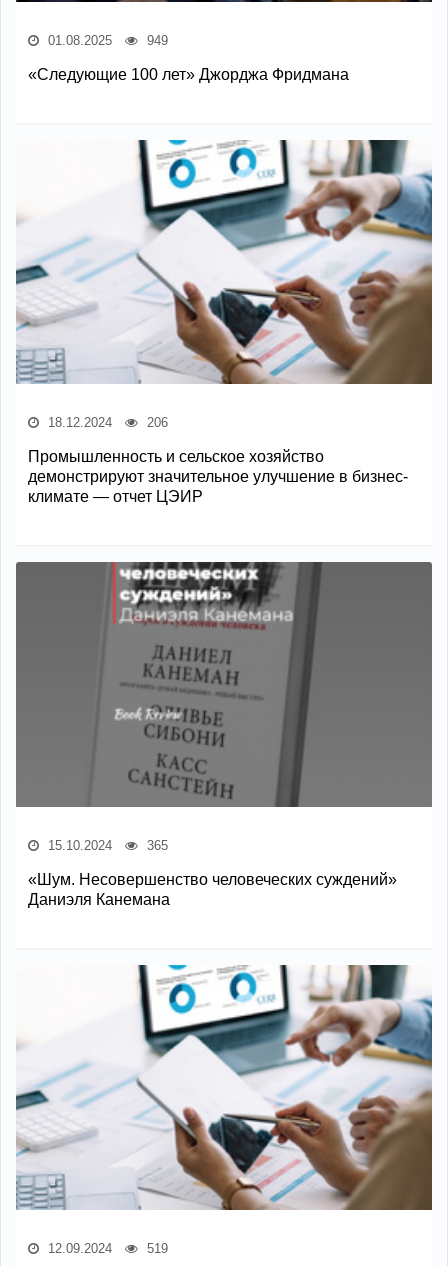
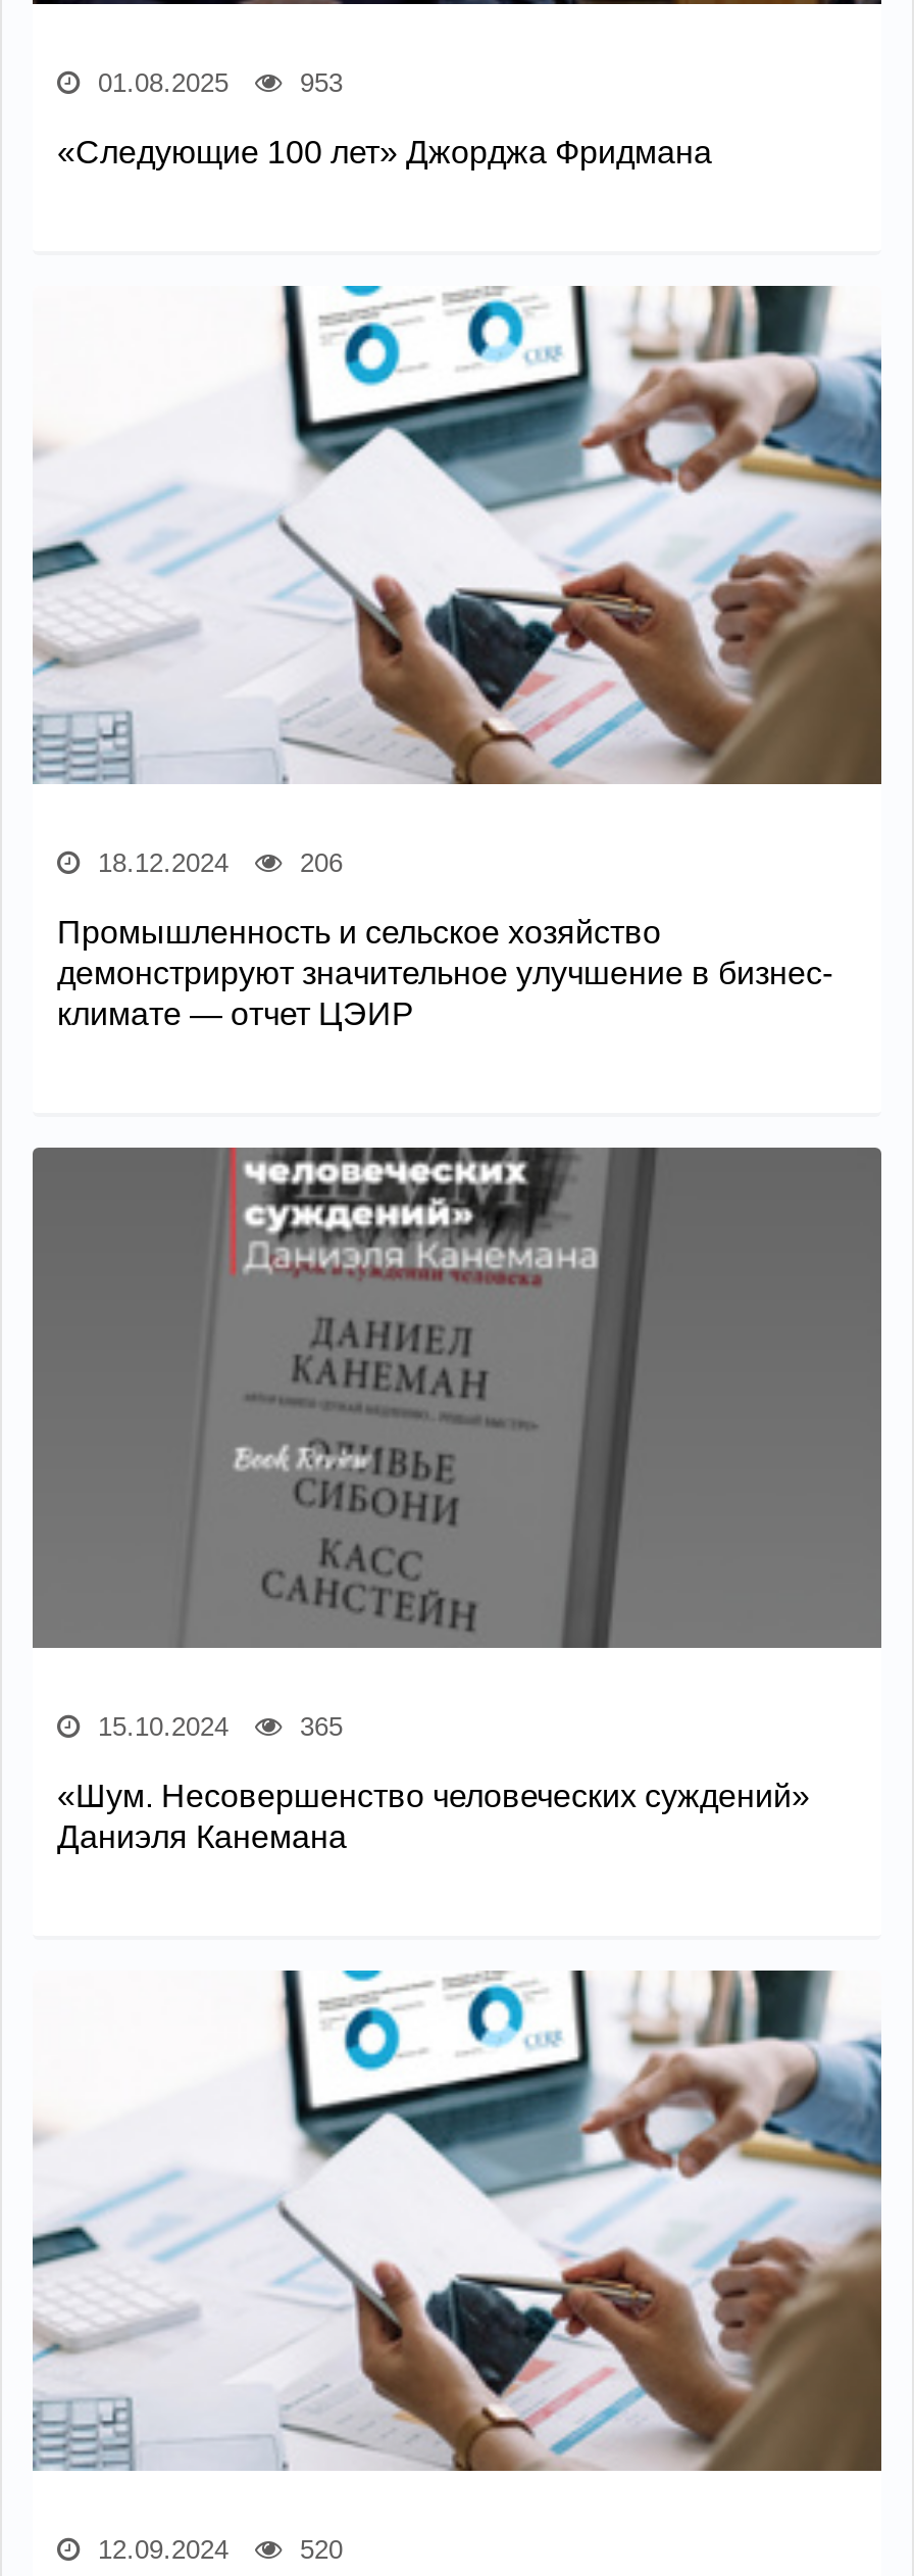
- 949
+ 953

- 519
+ 520
